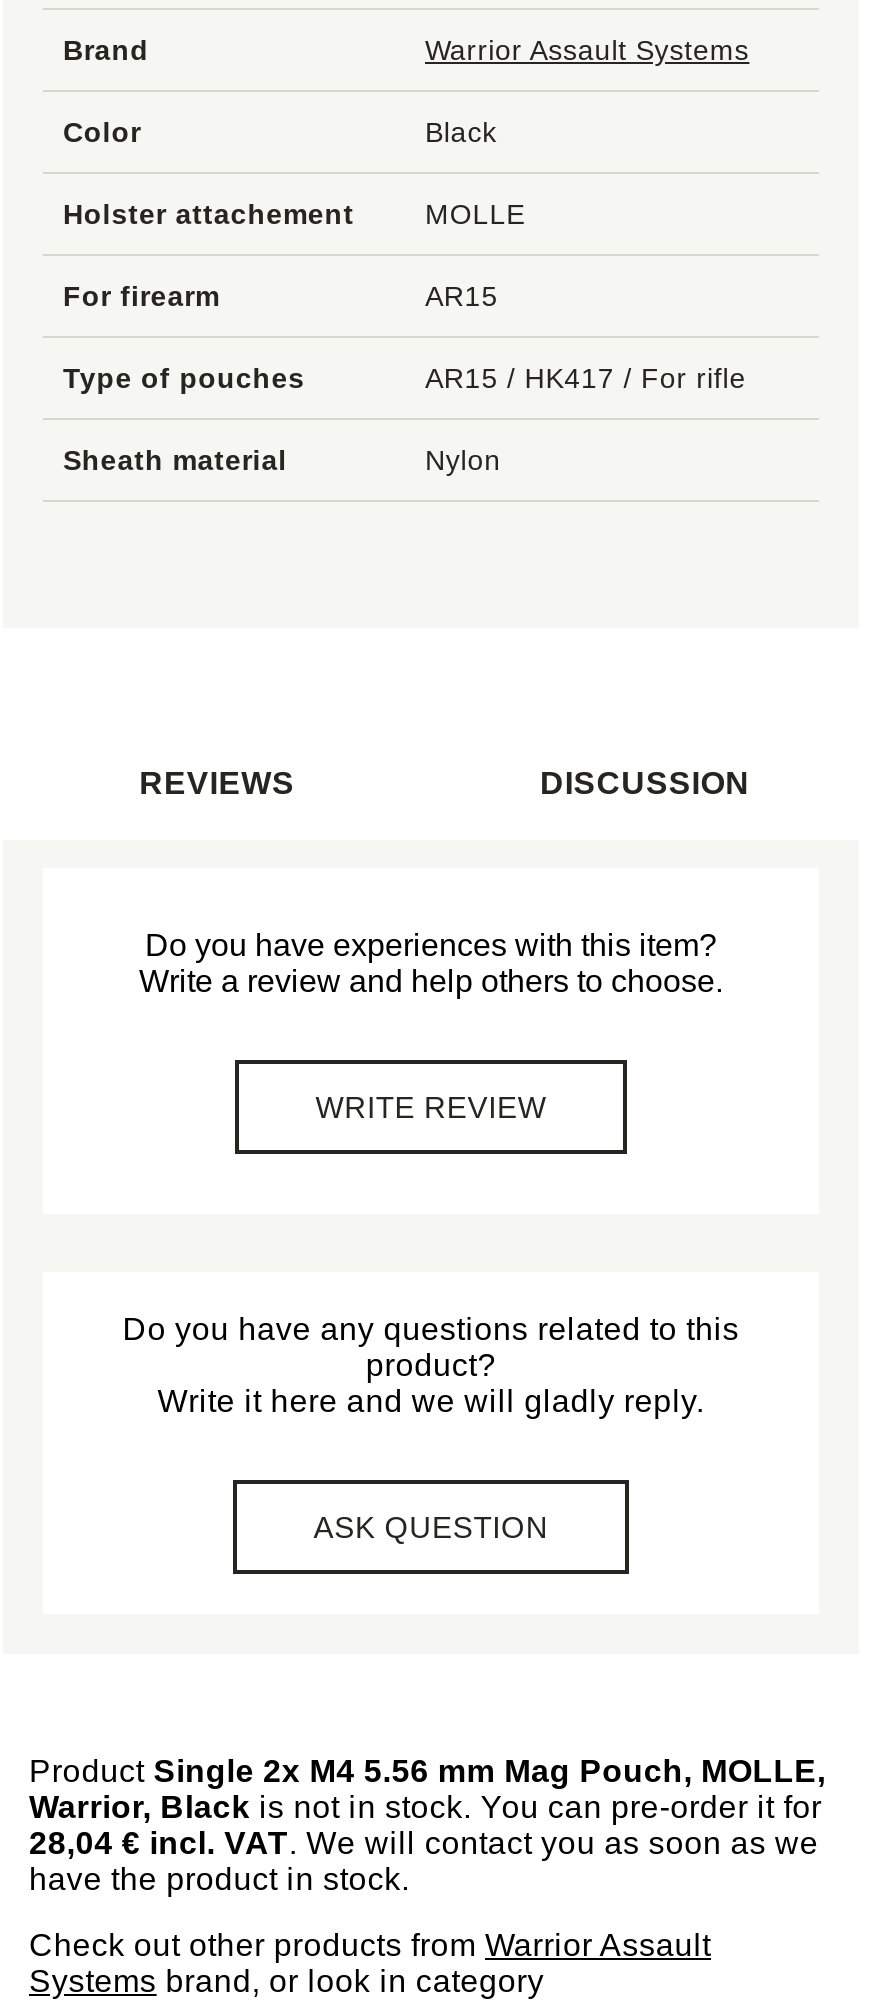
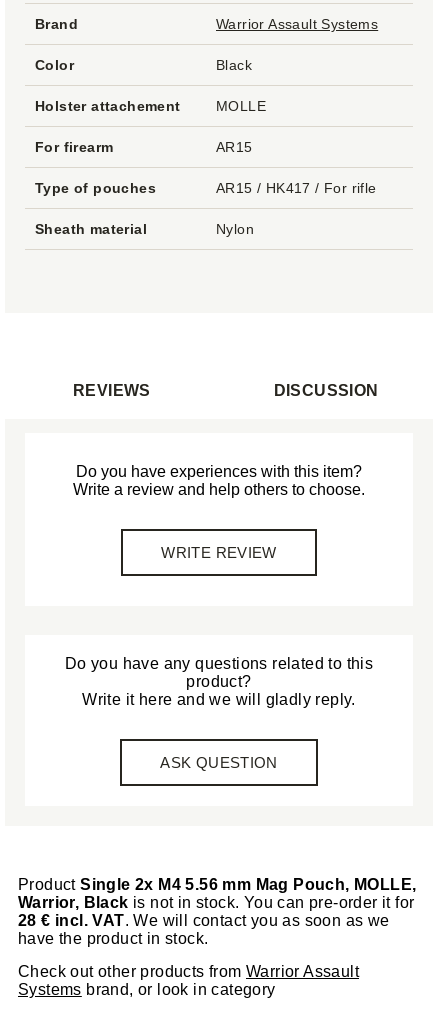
- 28,04 € incl. VAT. We will contact you as soon as we
+ 28 € incl. VAT. We will contact you as soon as we
